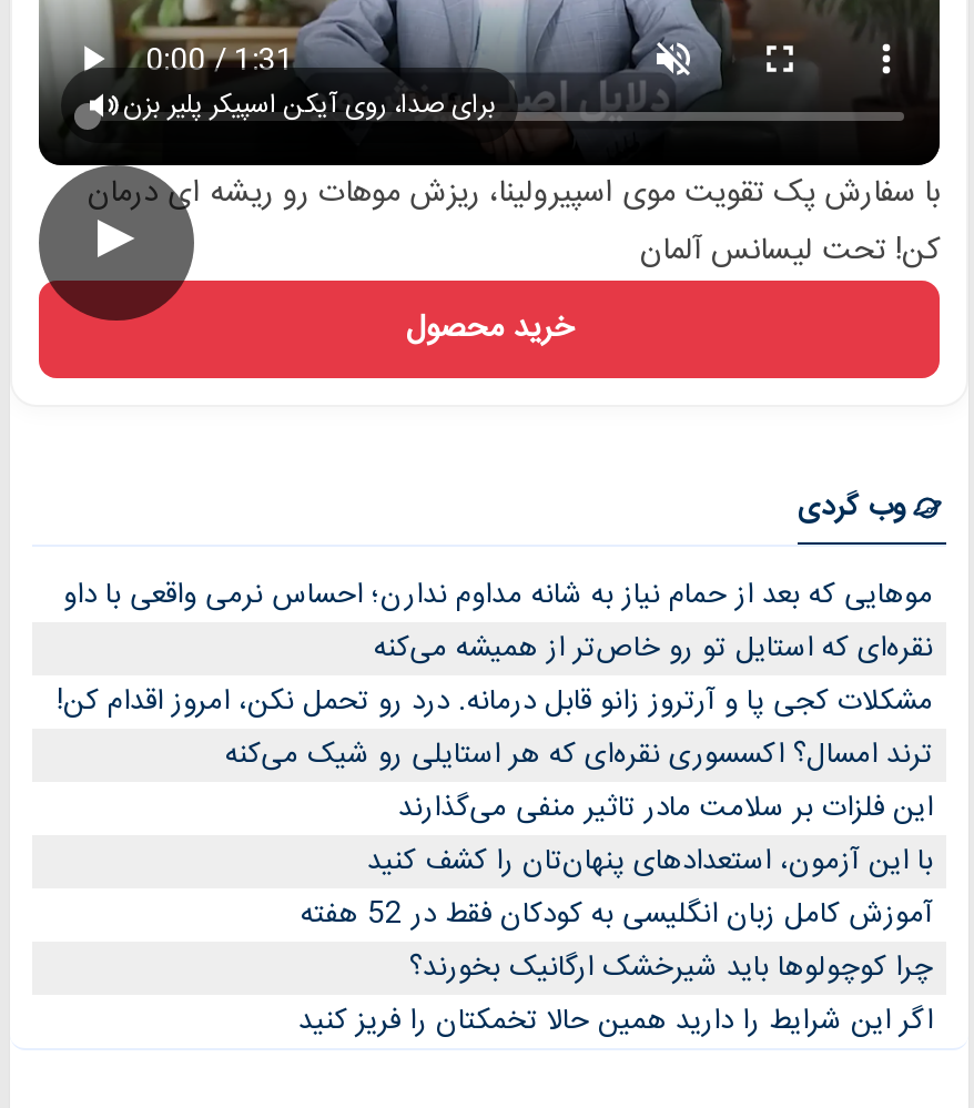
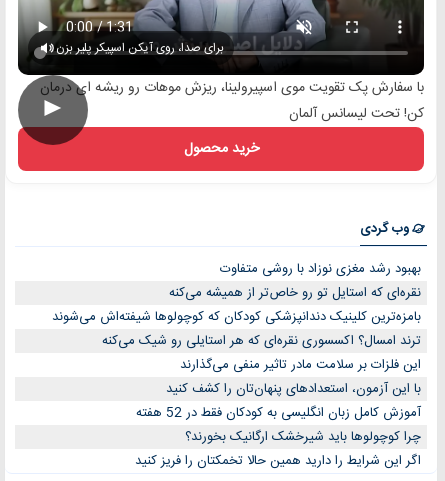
- موهایی که بعد از حمام نیاز به شانه مداوم ندارن؛ احساس نرمی واقعی با داو
+ بهبود رشد مغزی نوزاد با روشی متفاوت

- مشکلات کجی پا و آرتروز زانو قابل درمانه. درد رو تحمل نکن، امروز اقدام کن!
+ بامزه‌ترین کلینیک دندانپزشکی کودکان که کوچولوها شیفته‌اش می‌شوند
